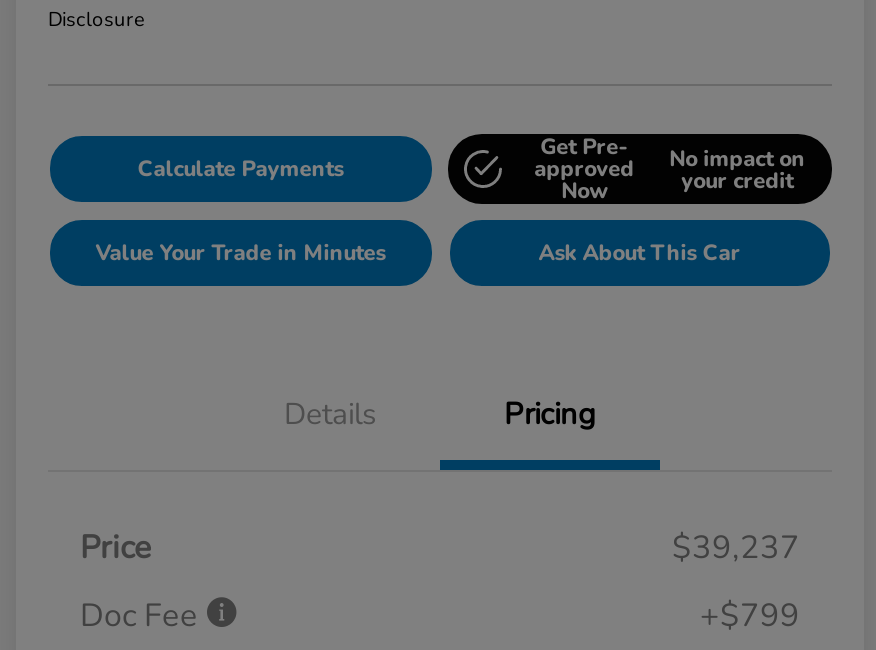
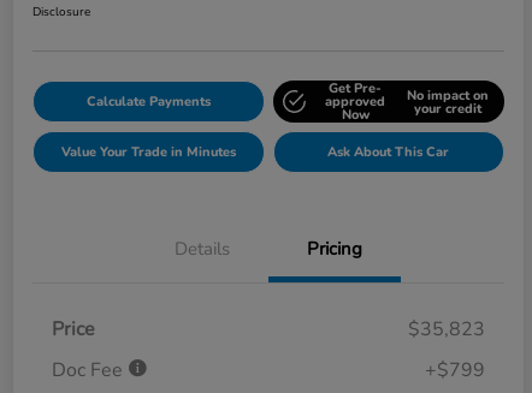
- $39,237
+ $35,823
